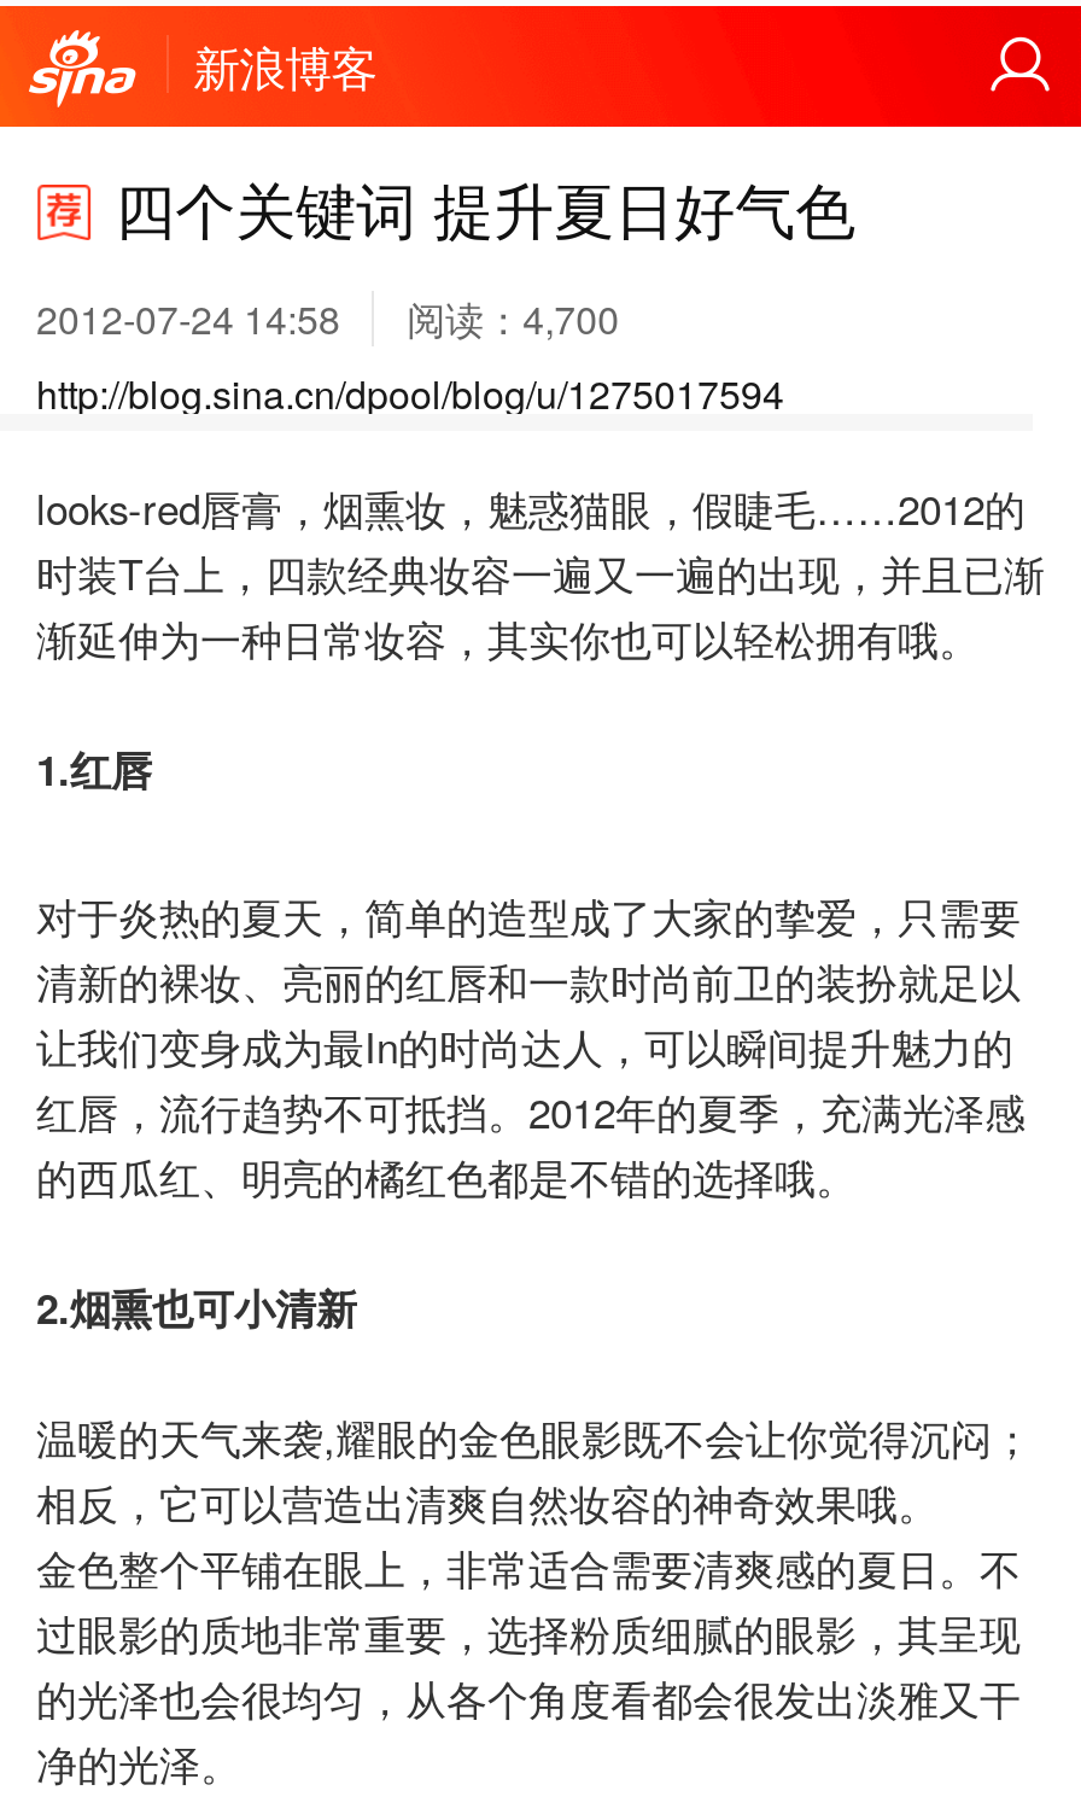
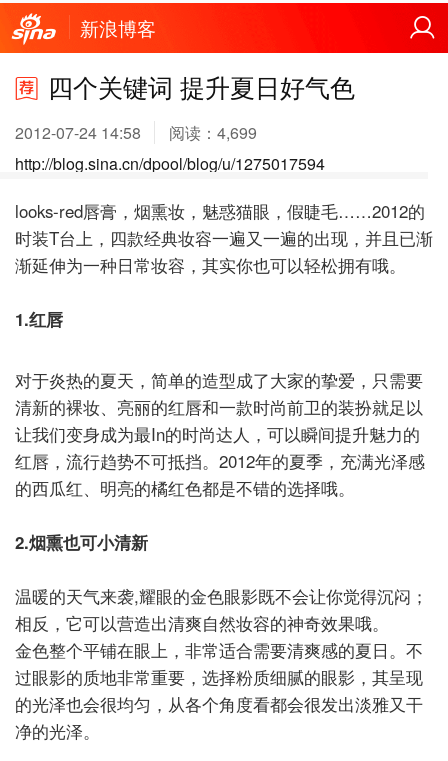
- 2012-07-24 14:58 阅读：4,700
+ 2012-07-24 14:58 阅读：4,699
